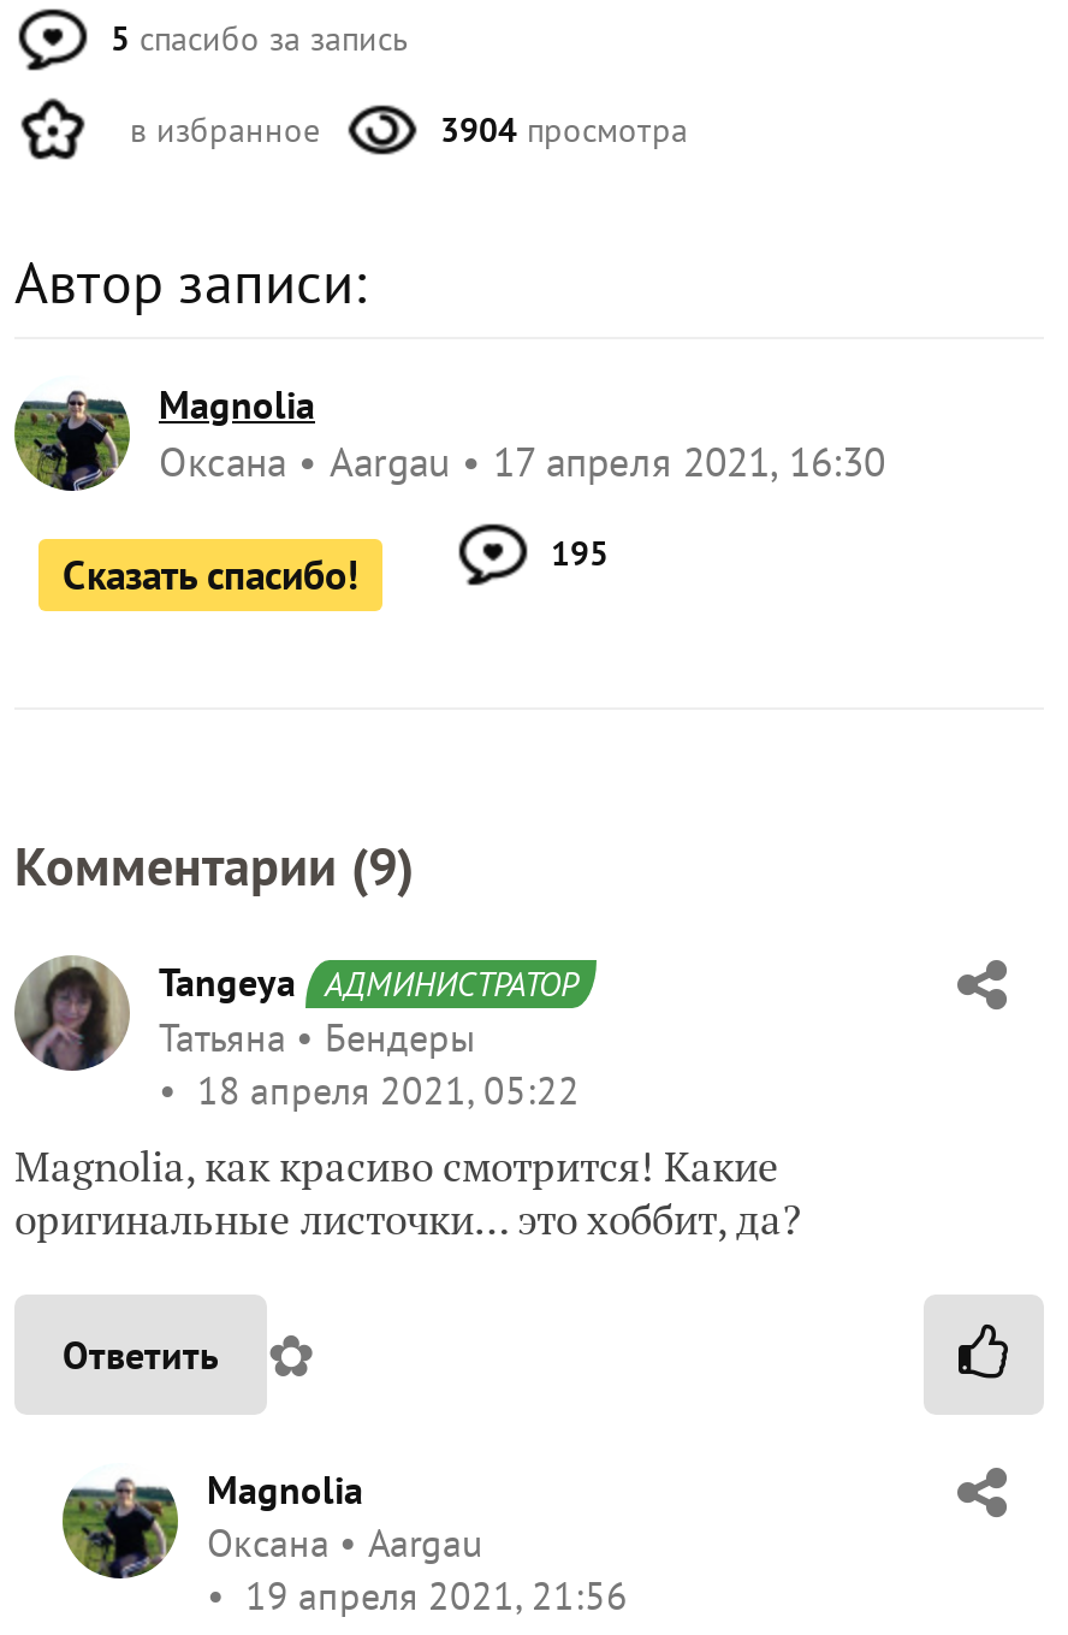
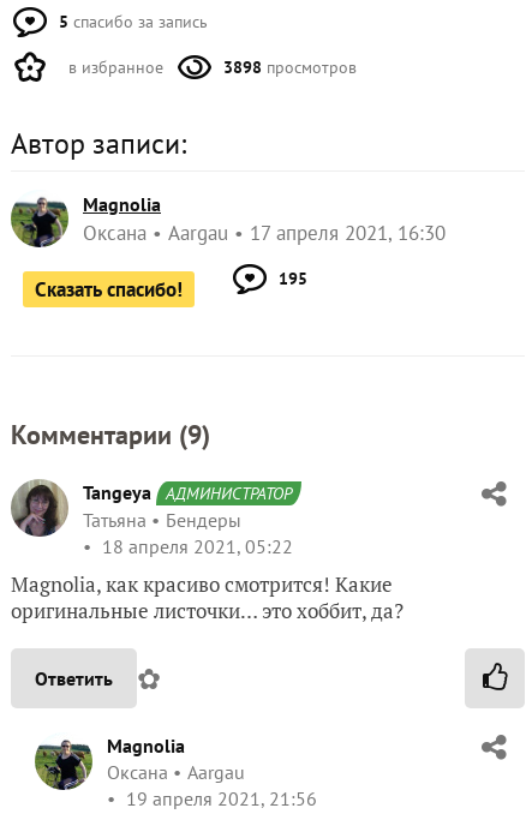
- 3904 просмотра
+ 3898 просмотров
